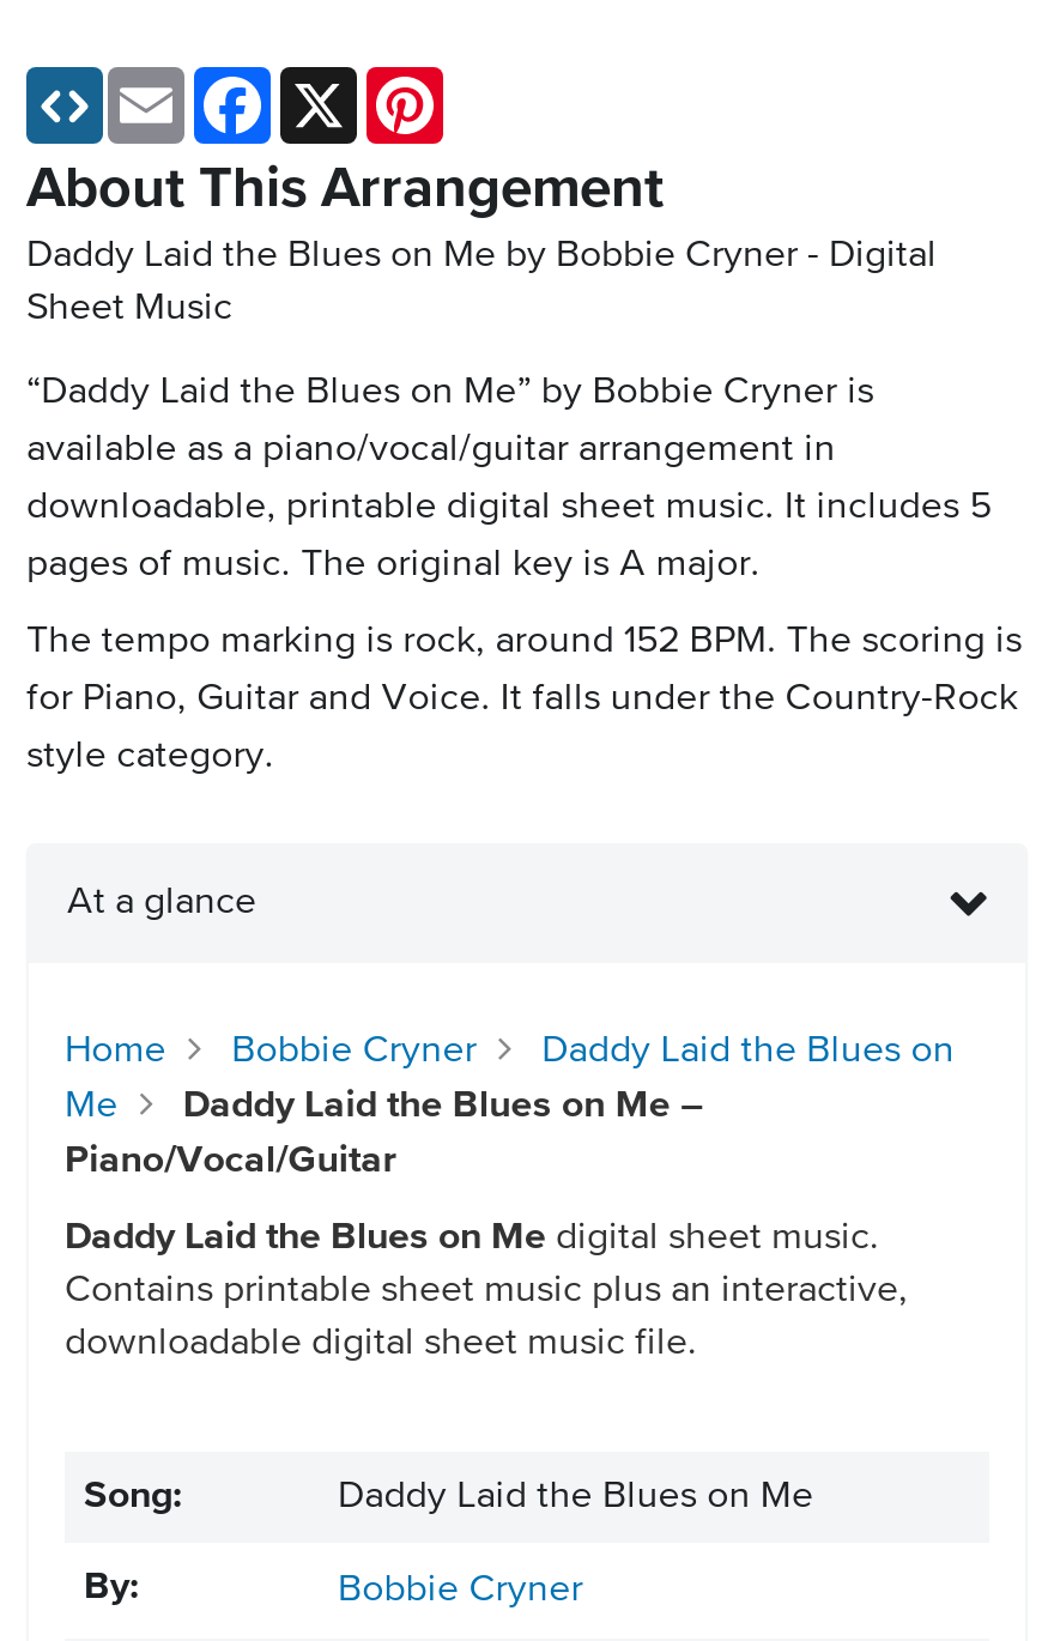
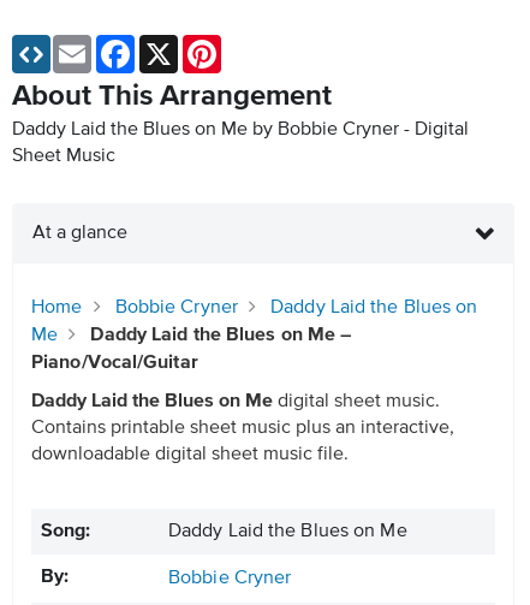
- “Daddy Laid the Blues on Me” by Bobbie Cryner is
- available as a piano/vocal/guitar arrangement in
- downloadable, printable digital sheet music. It includes 5
- pages of music. The original key is A major.
- The tempo marking is rock, around 152 BPM. The scoring is
- for Piano, Guitar and Voice. It falls under the Country-Rock
- style category.
